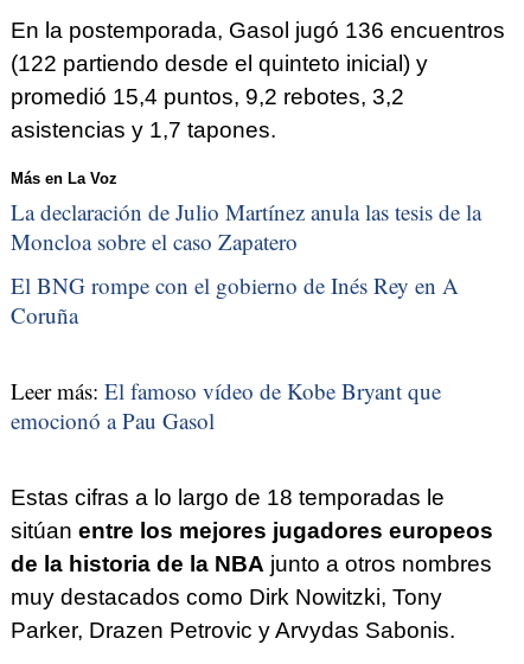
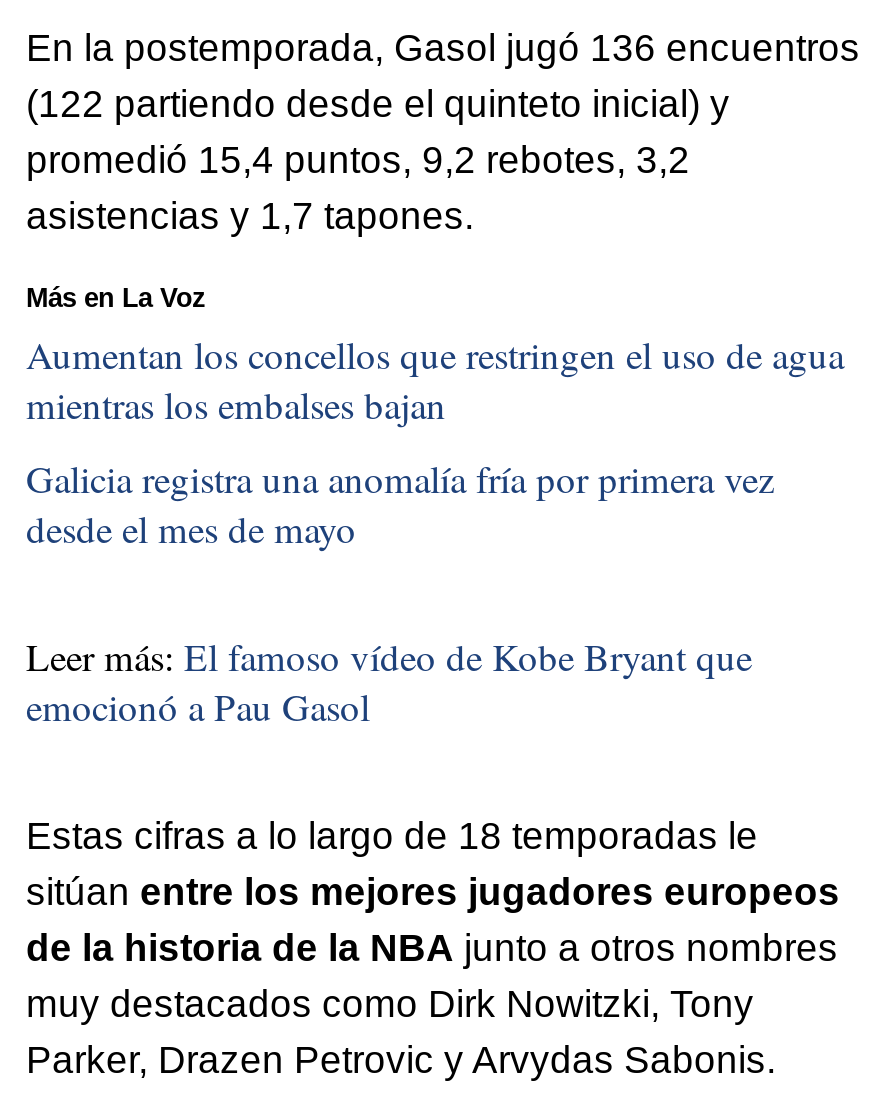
- La declaración de Julio Martínez anula las tesis de la
- Moncloa sobre el caso Zapatero
+ Aumentan los concellos que restringen el uso de agua
+ mientras los embalses bajan

- El BNG rompe con el gobierno de Inés Rey en A
- Coruña
+ Galicia registra una anomalía fría por primera vez
+ desde el mes de mayo
